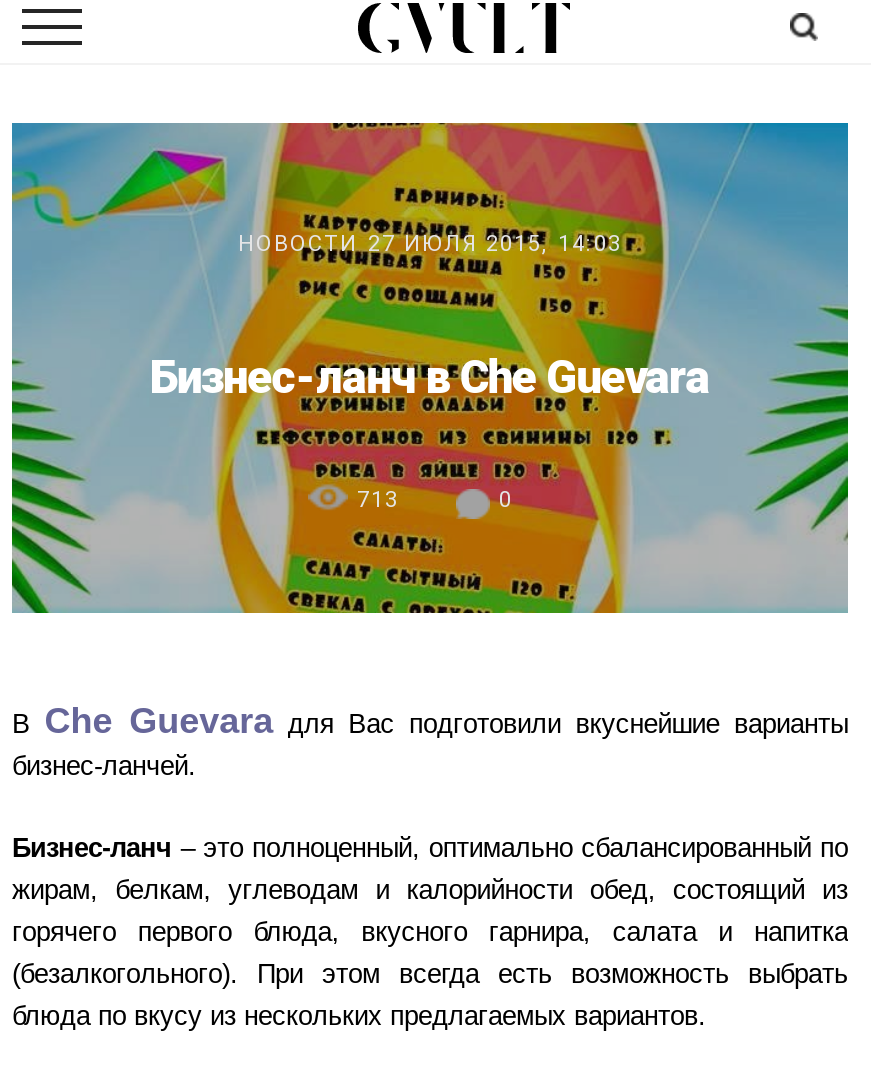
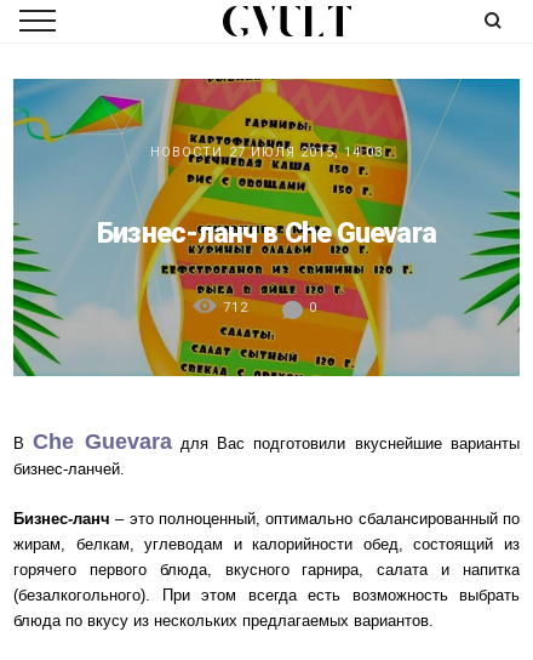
- 713
+ 712
